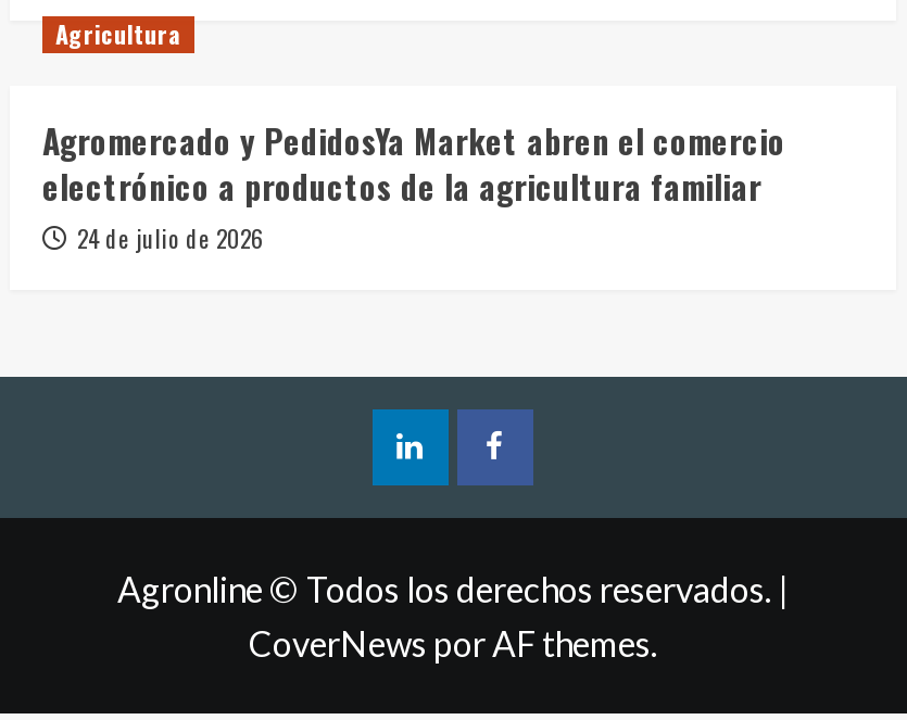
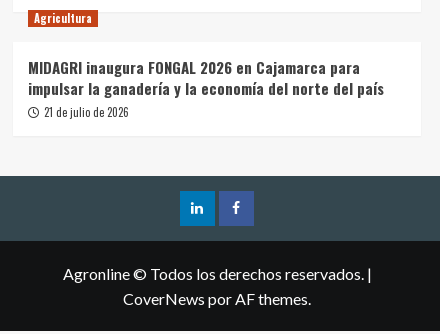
- Agromercado y PedidosYa Market abren el comercio
- electrónico a productos de la agricultura familiar
- 24 de julio de 2026
+ MIDAGRI inaugura FONGAL 2026 en Cajamarca para
+ impulsar la ganadería y la economía del norte del país
+ 21 de julio de 2026
